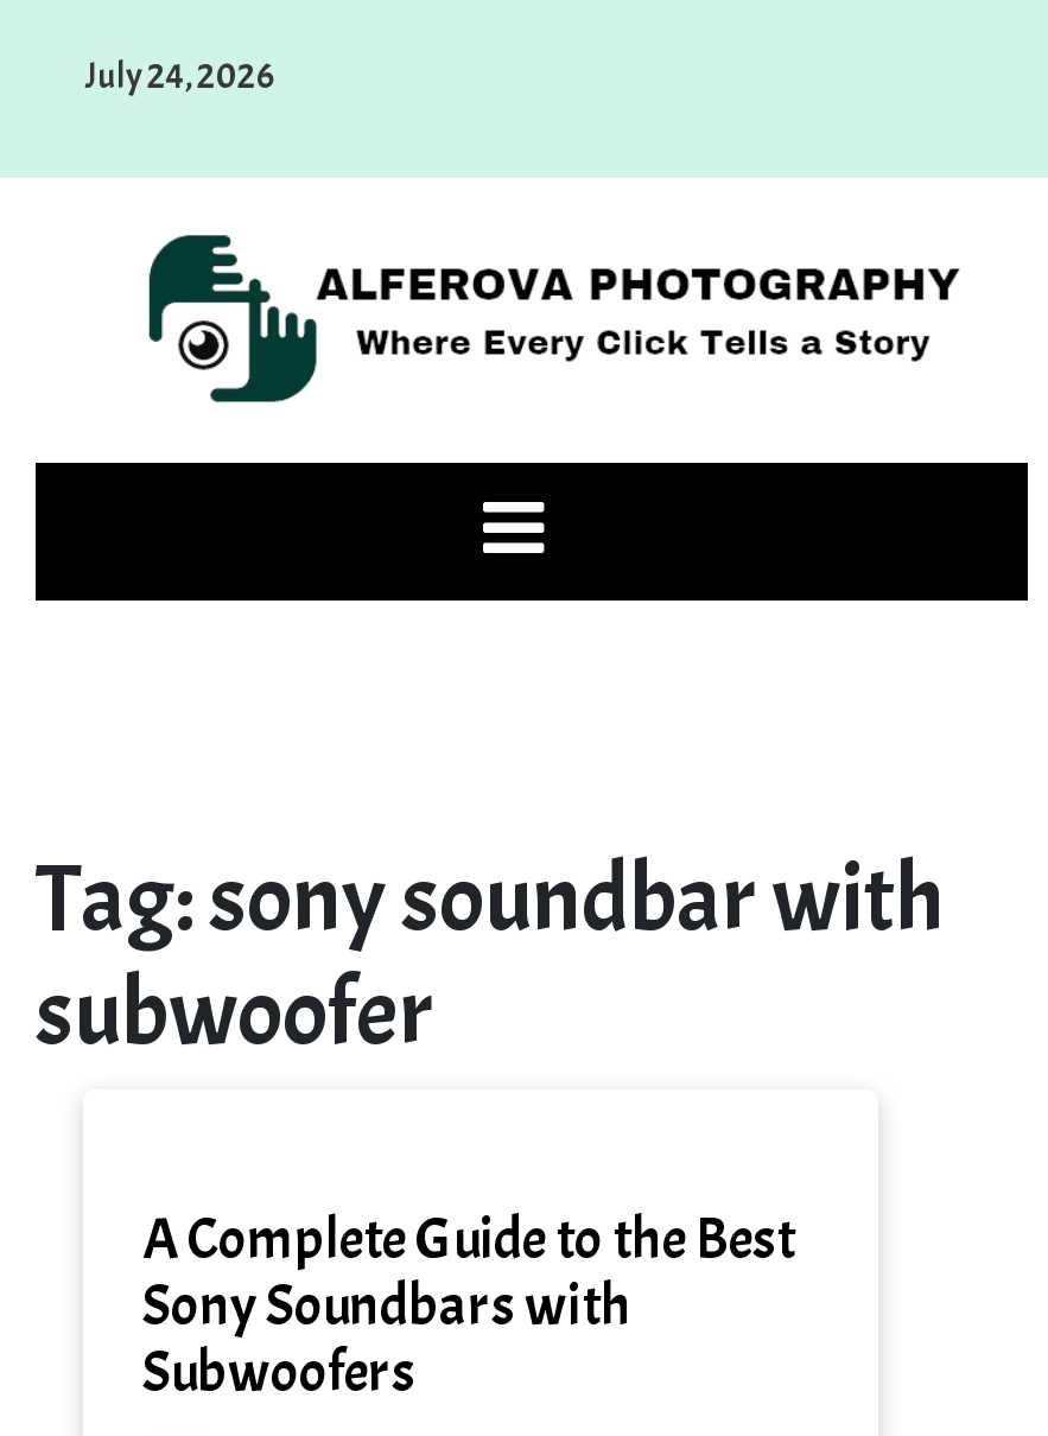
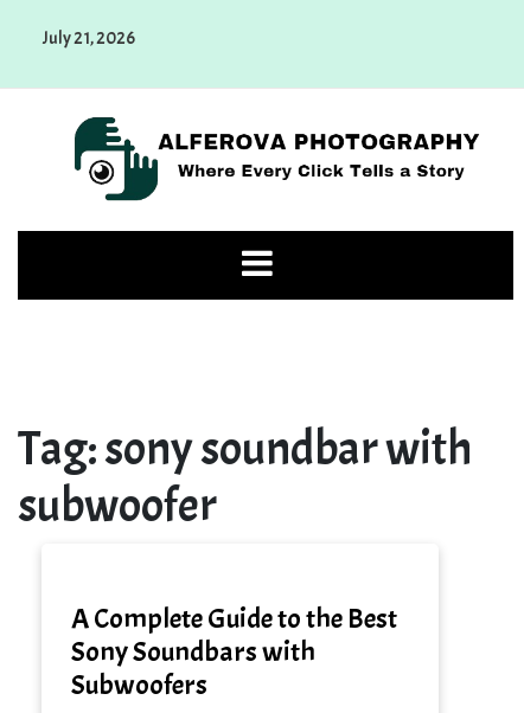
- July 24, 2026
+ July 21, 2026
